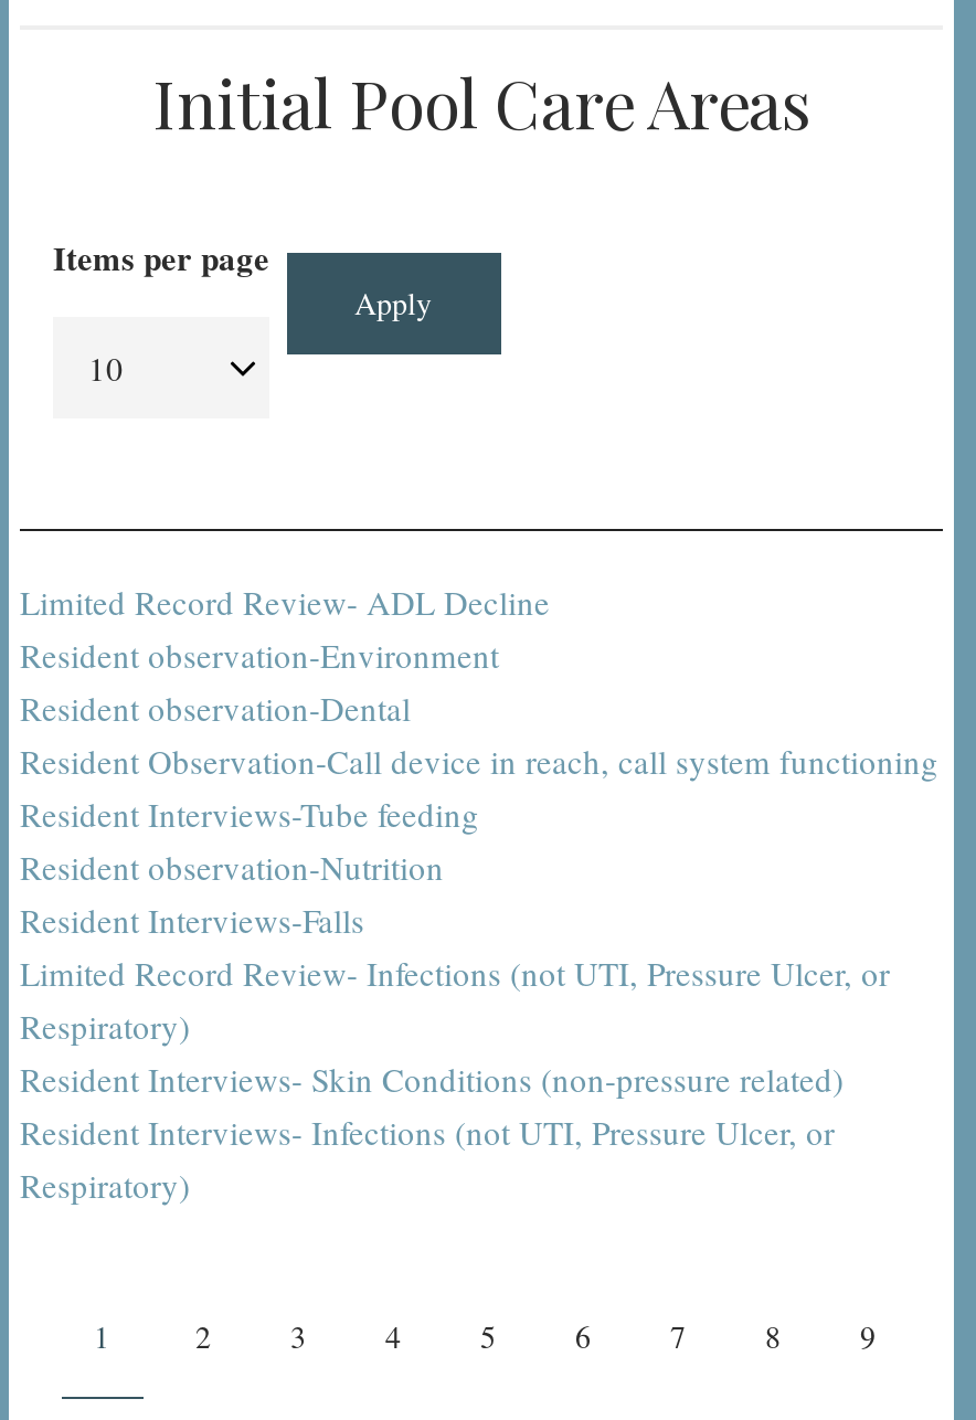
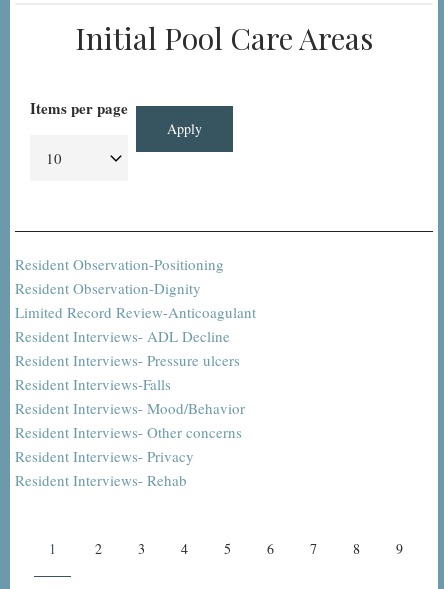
- Limited Record Review- ADL Decline
- Resident observation-Environment
- Resident observation-Dental
- Resident Observation-Call device in reach, call system functioning
- Resident Interviews-Tube feeding
- Resident observation-Nutrition
+ Resident Observation-Positioning
+ Resident Observation-Dignity
+ Limited Record Review-Anticoagulant
+ Resident Interviews- ADL Decline
+ Resident Interviews- Pressure ulcers

- Limited Record Review- Infections (not UTI, Pressure Ulcer, or
- Respiratory)
- Resident Interviews- Skin Conditions (non-pressure related)
- Resident Interviews- Infections (not UTI, Pressure Ulcer, or
- Respiratory)
+ Resident Interviews- Mood/Behavior
+ Resident Interviews- Other concerns
+ Resident Interviews- Privacy
+ Resident Interviews- Rehab
